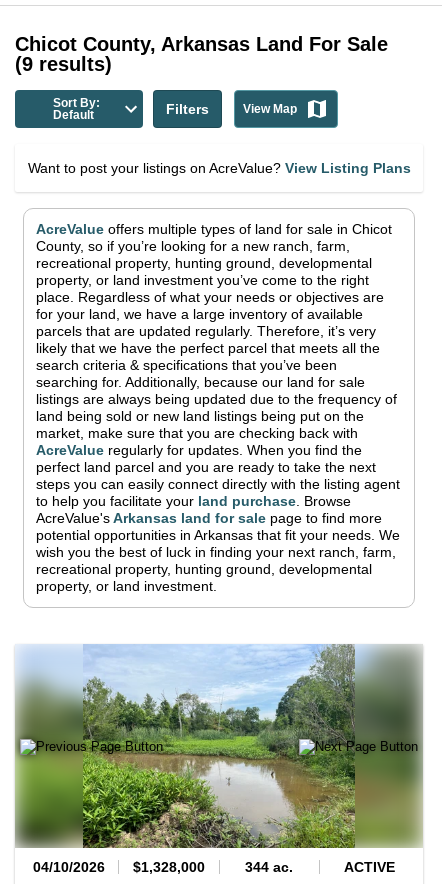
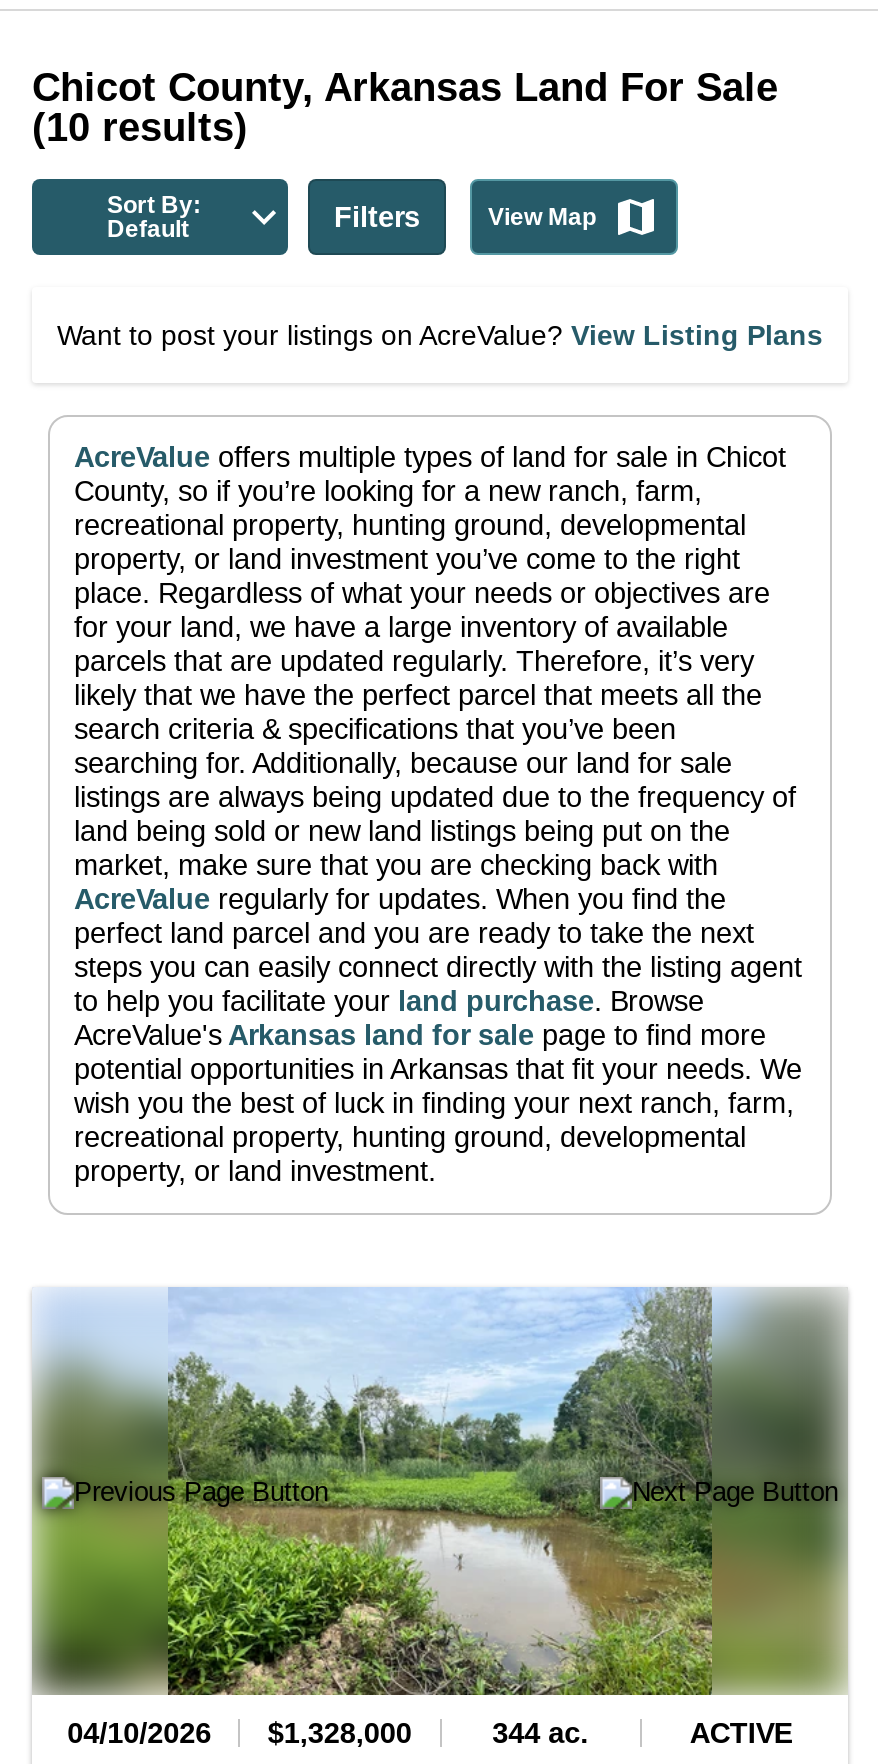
- (9 results)
+ (10 results)
